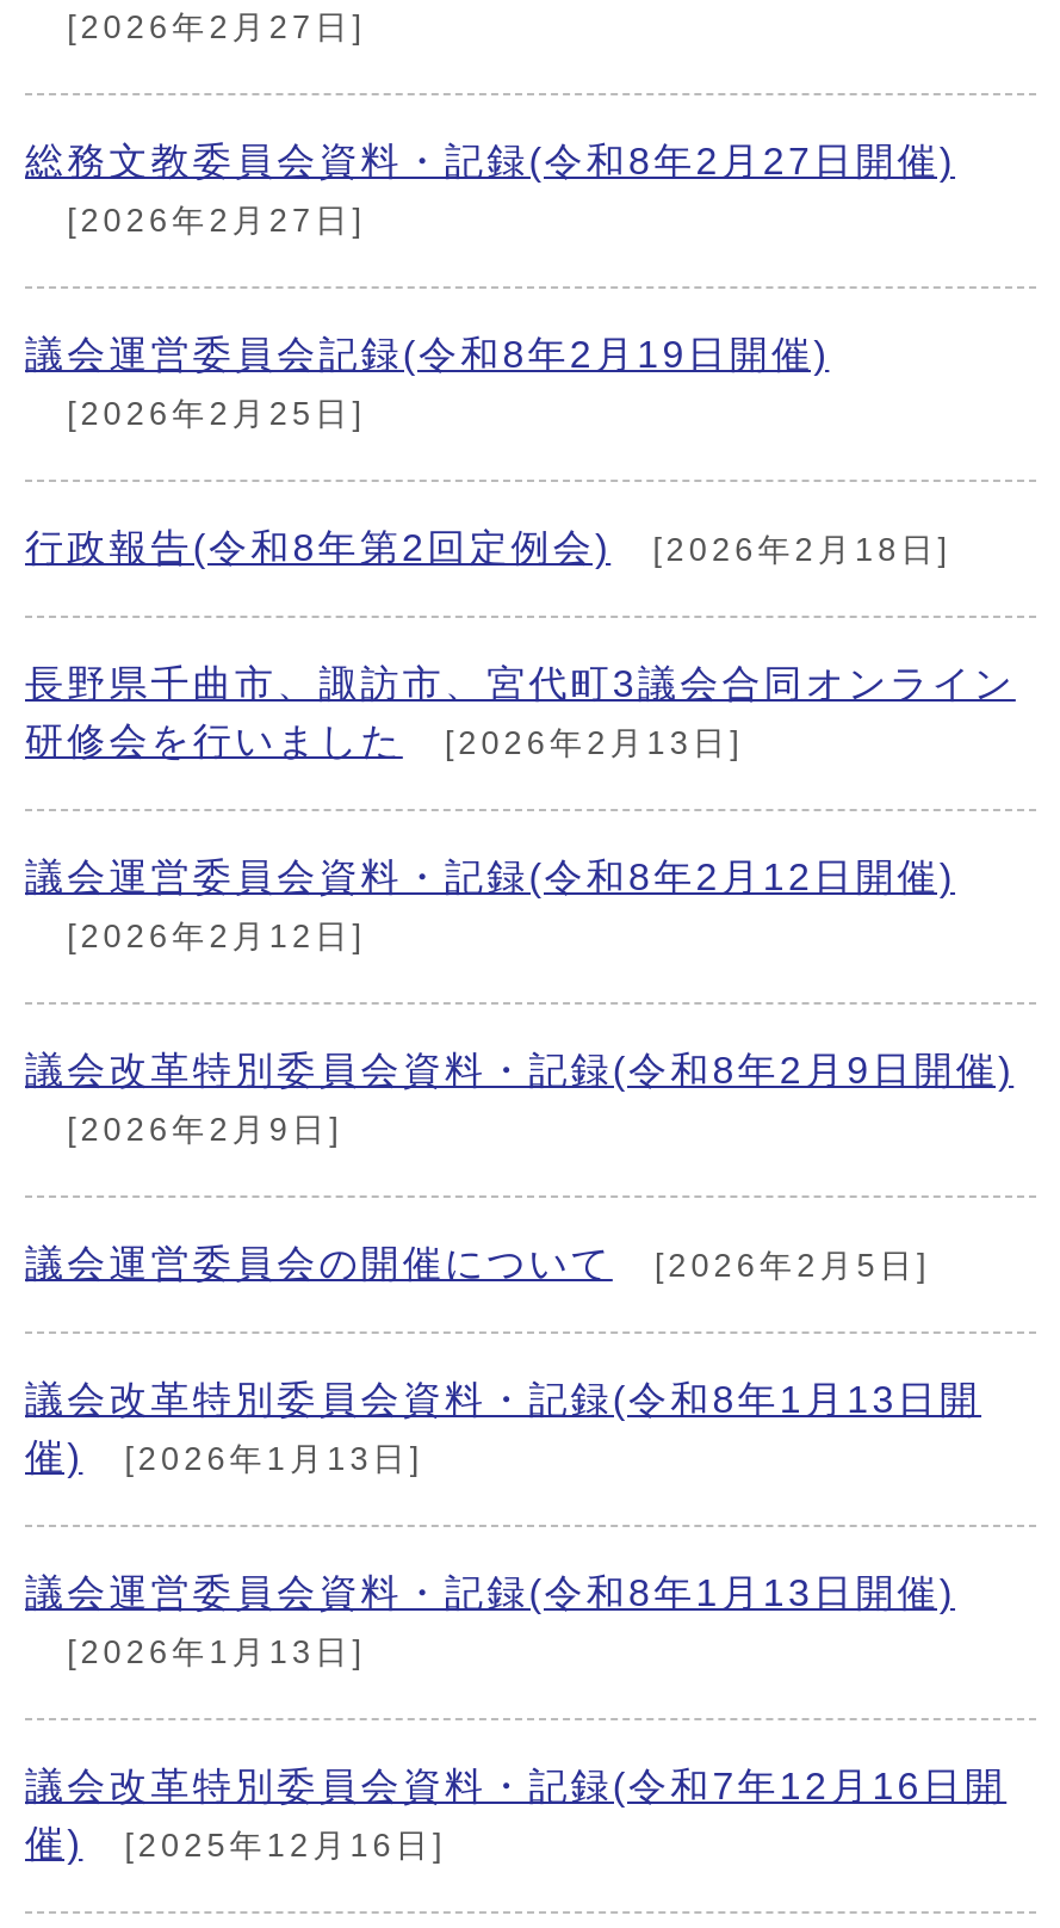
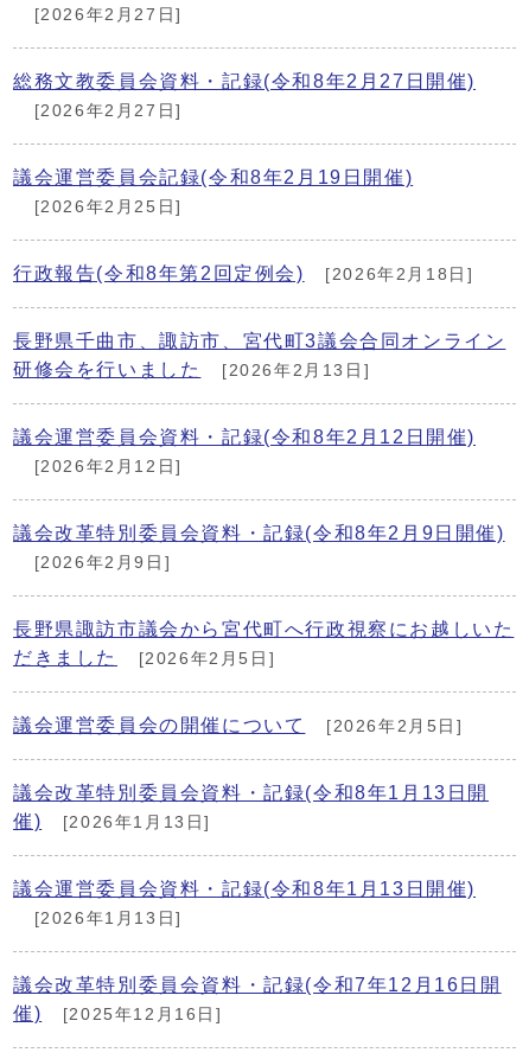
+ 長野県諏訪市議会から宮代町へ行政視察にお越しいた
+ だきました
+ [2026年2月5日]
